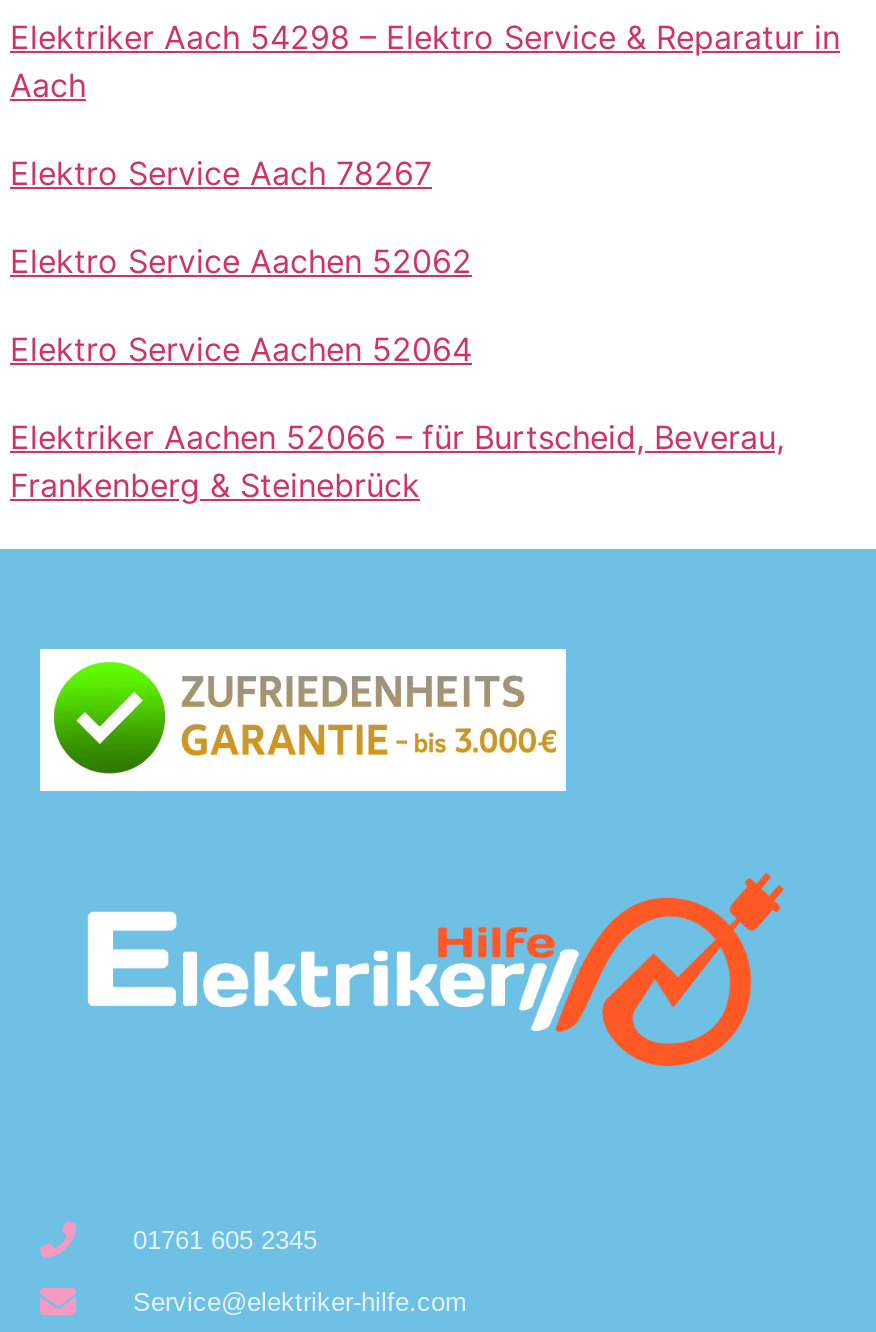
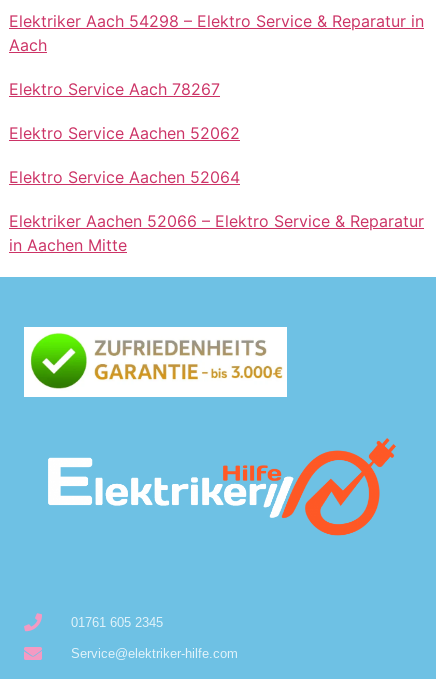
- Elektriker Aachen 52066 – für Burtscheid, Beverau,
- Frankenberg & Steinebrück
+ Elektriker Aachen 52066 – Elektro Service & Reparatur
+ in Aachen Mitte
